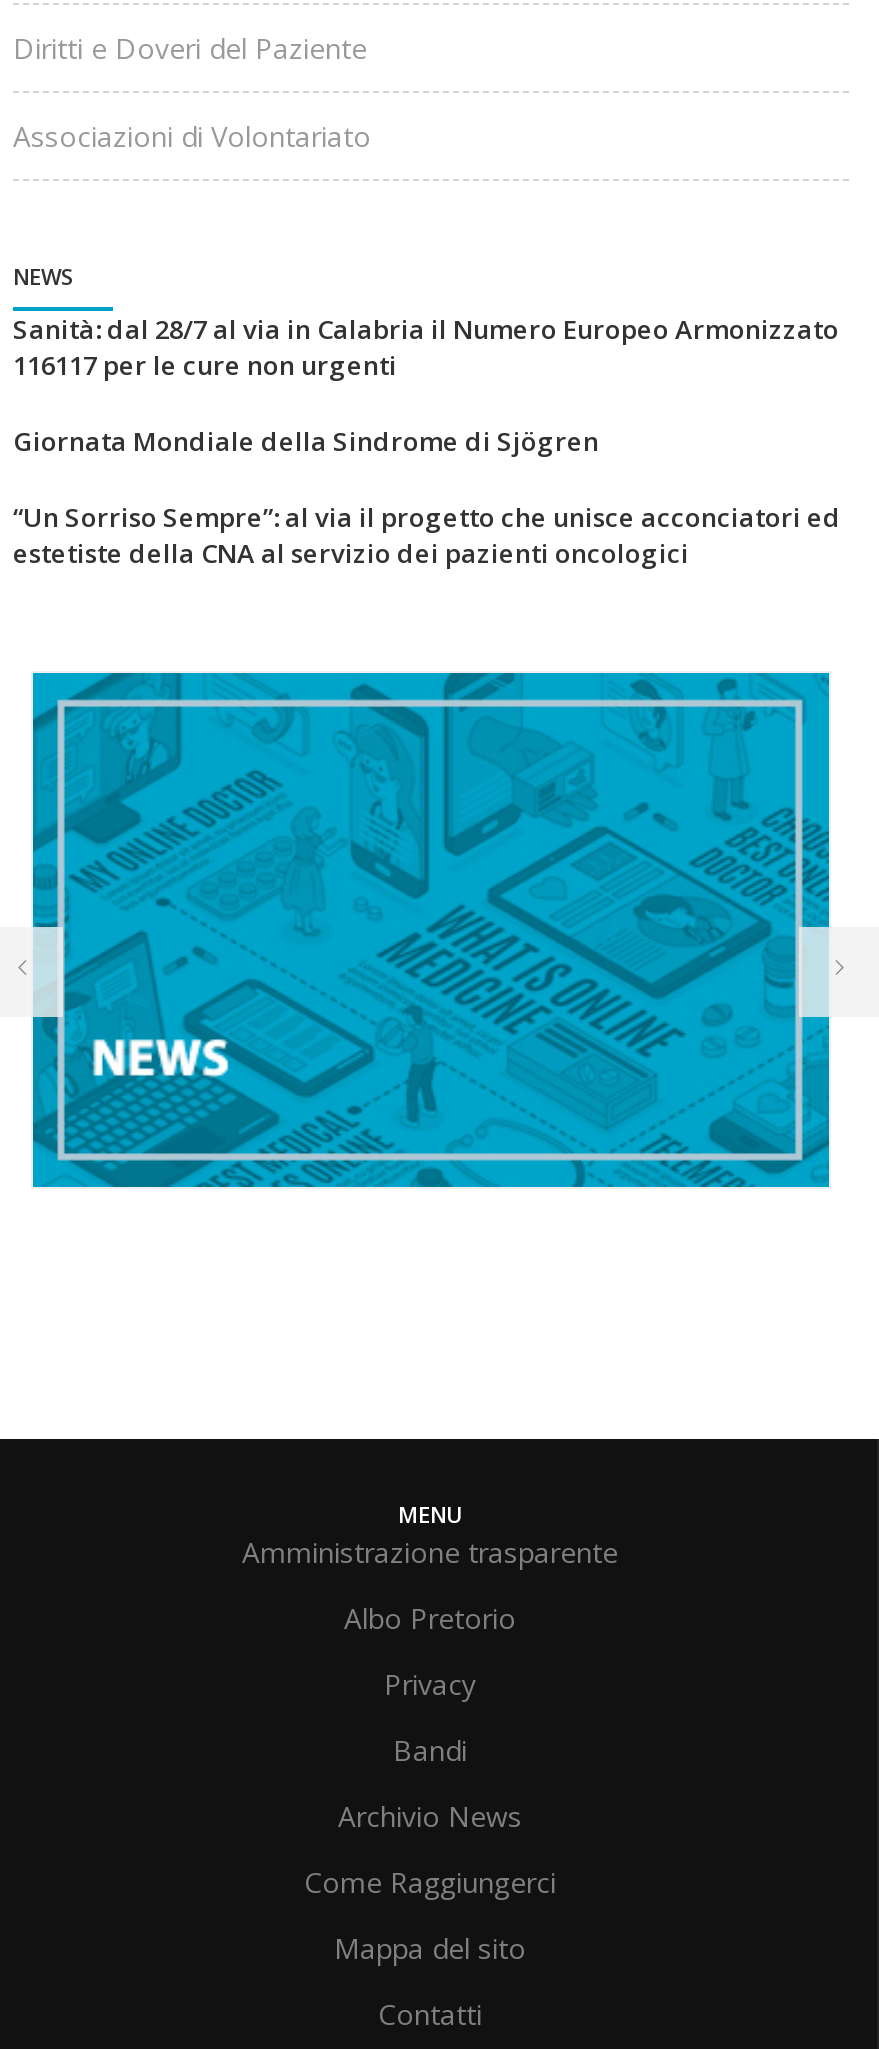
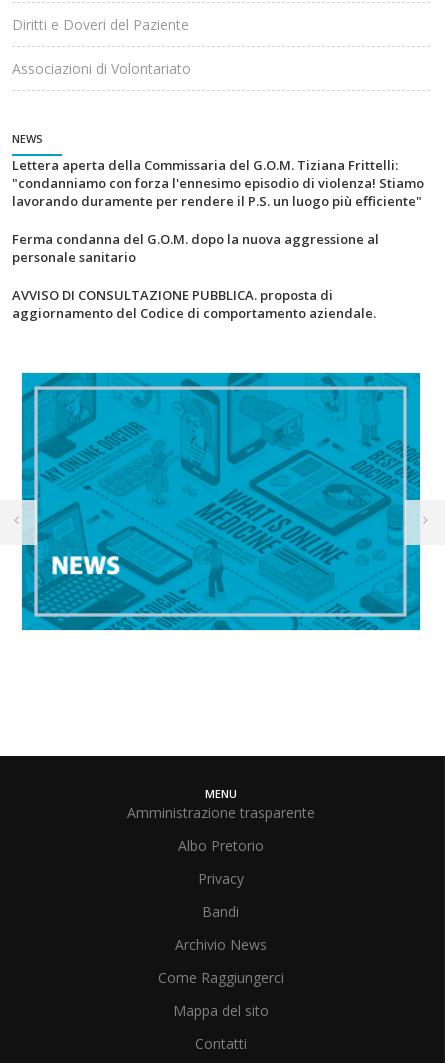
- Sanità: dal 28/7 al via in Calabria il Numero Europeo Armonizzato
- 116117 per le cure non urgenti
+ Lettera aperta della Commissaria del G.O.M. Tiziana Frittelli:
+ "condanniamo con forza l'ennesimo episodio di violenza! Stiamo
+ lavorando duramente per rendere il P.S. un luogo più efficiente"

- Giornata Mondiale della Sindrome di Sjögren
+ Ferma condanna del G.O.M. dopo la nuova aggressione al
+ personale sanitario

- “Un Sorriso Sempre”: al via il progetto che unisce acconciatori ed
- estetiste della CNA al servizio dei pazienti oncologici
+ AVVISO DI CONSULTAZIONE PUBBLICA. proposta di
+ aggiornamento del Codice di comportamento aziendale.
